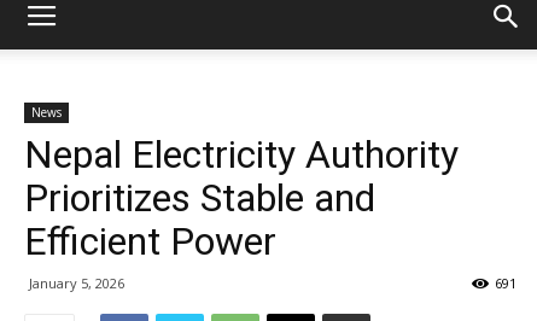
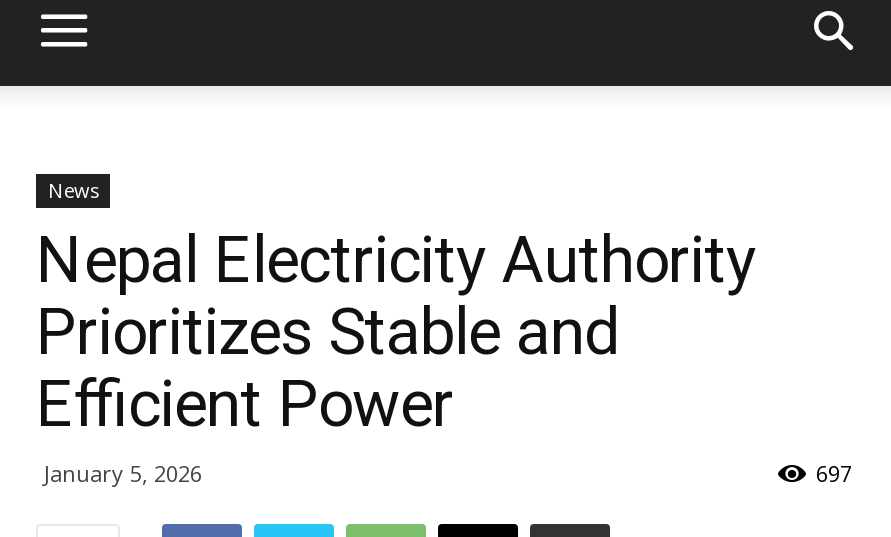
- 691
+ 697
